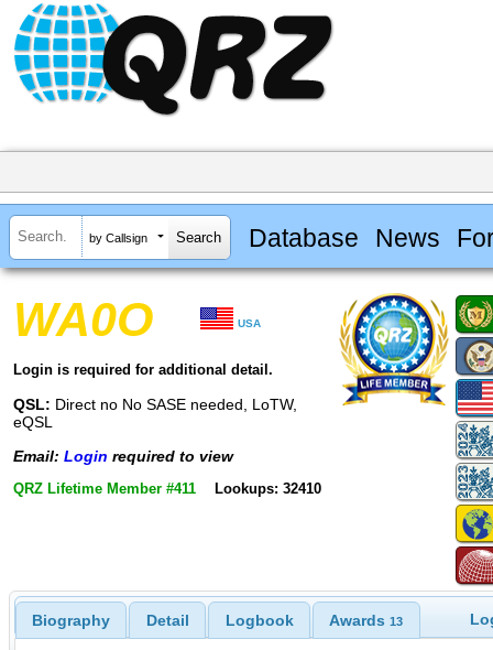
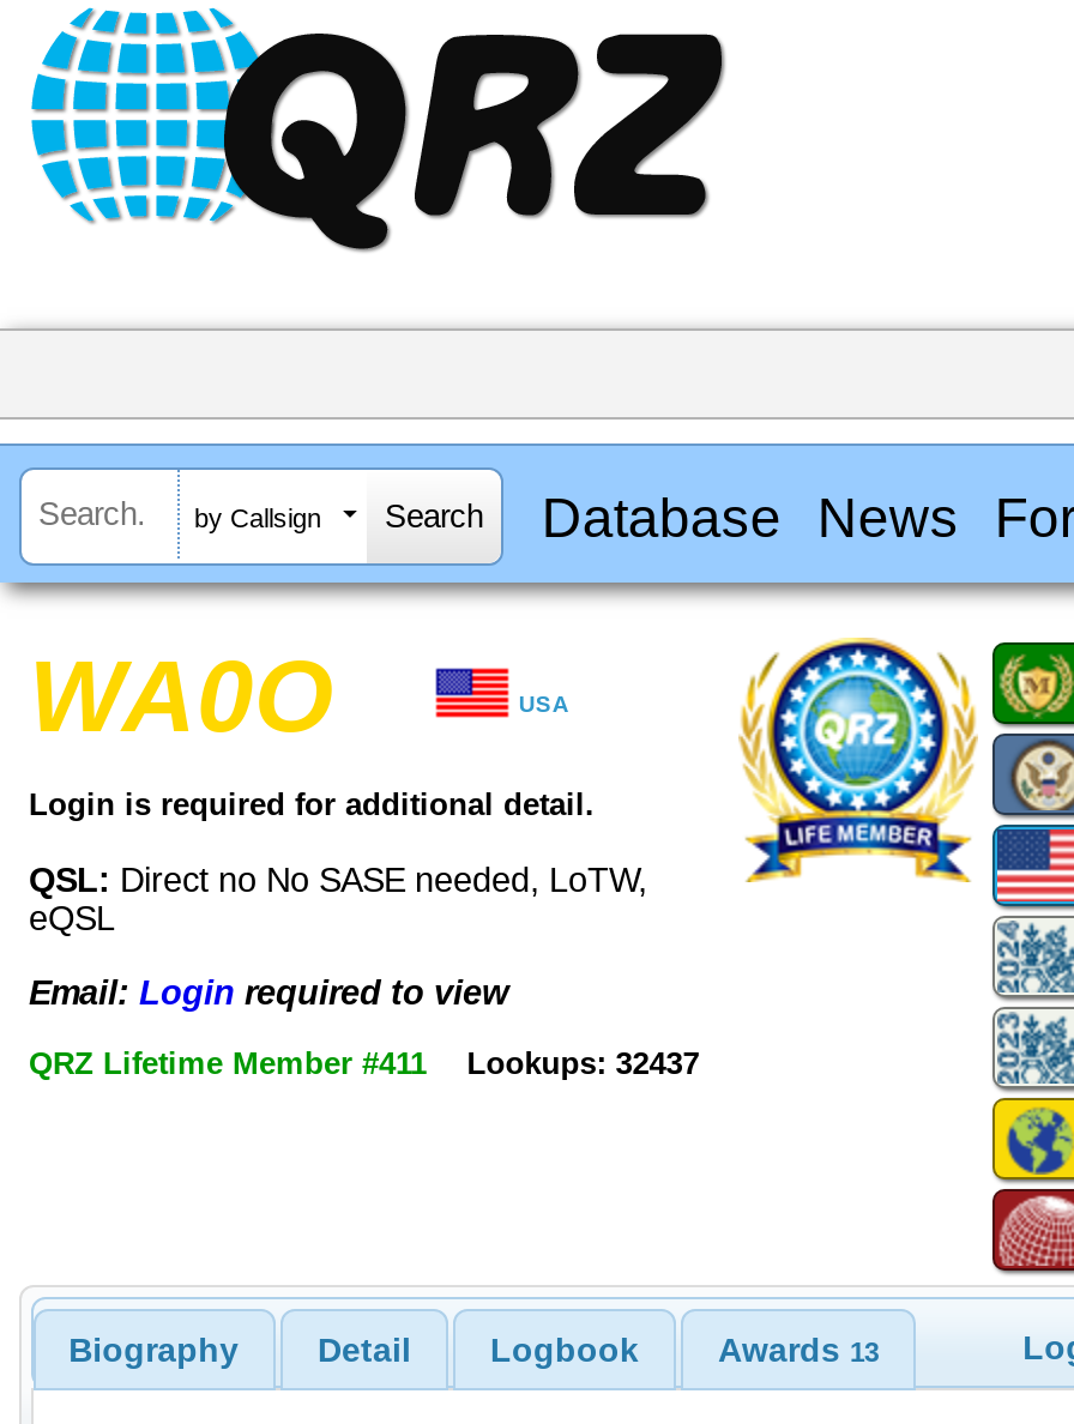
- QRZ Lifetime Member #411 Lookups: 32410
+ QRZ Lifetime Member #411 Lookups: 32437
